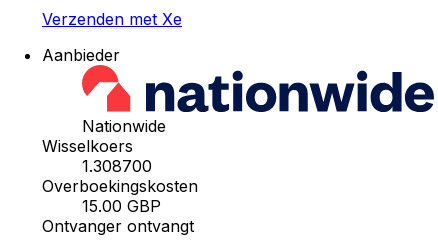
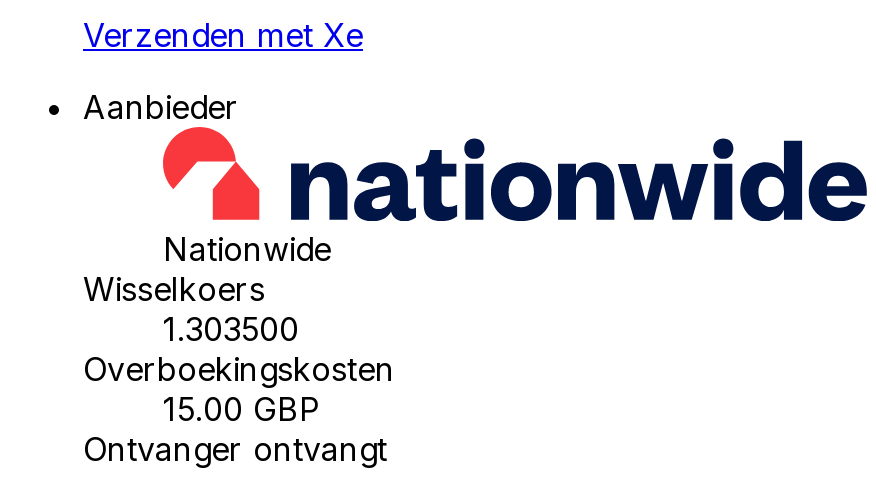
- 1.308700
+ 1.303500
